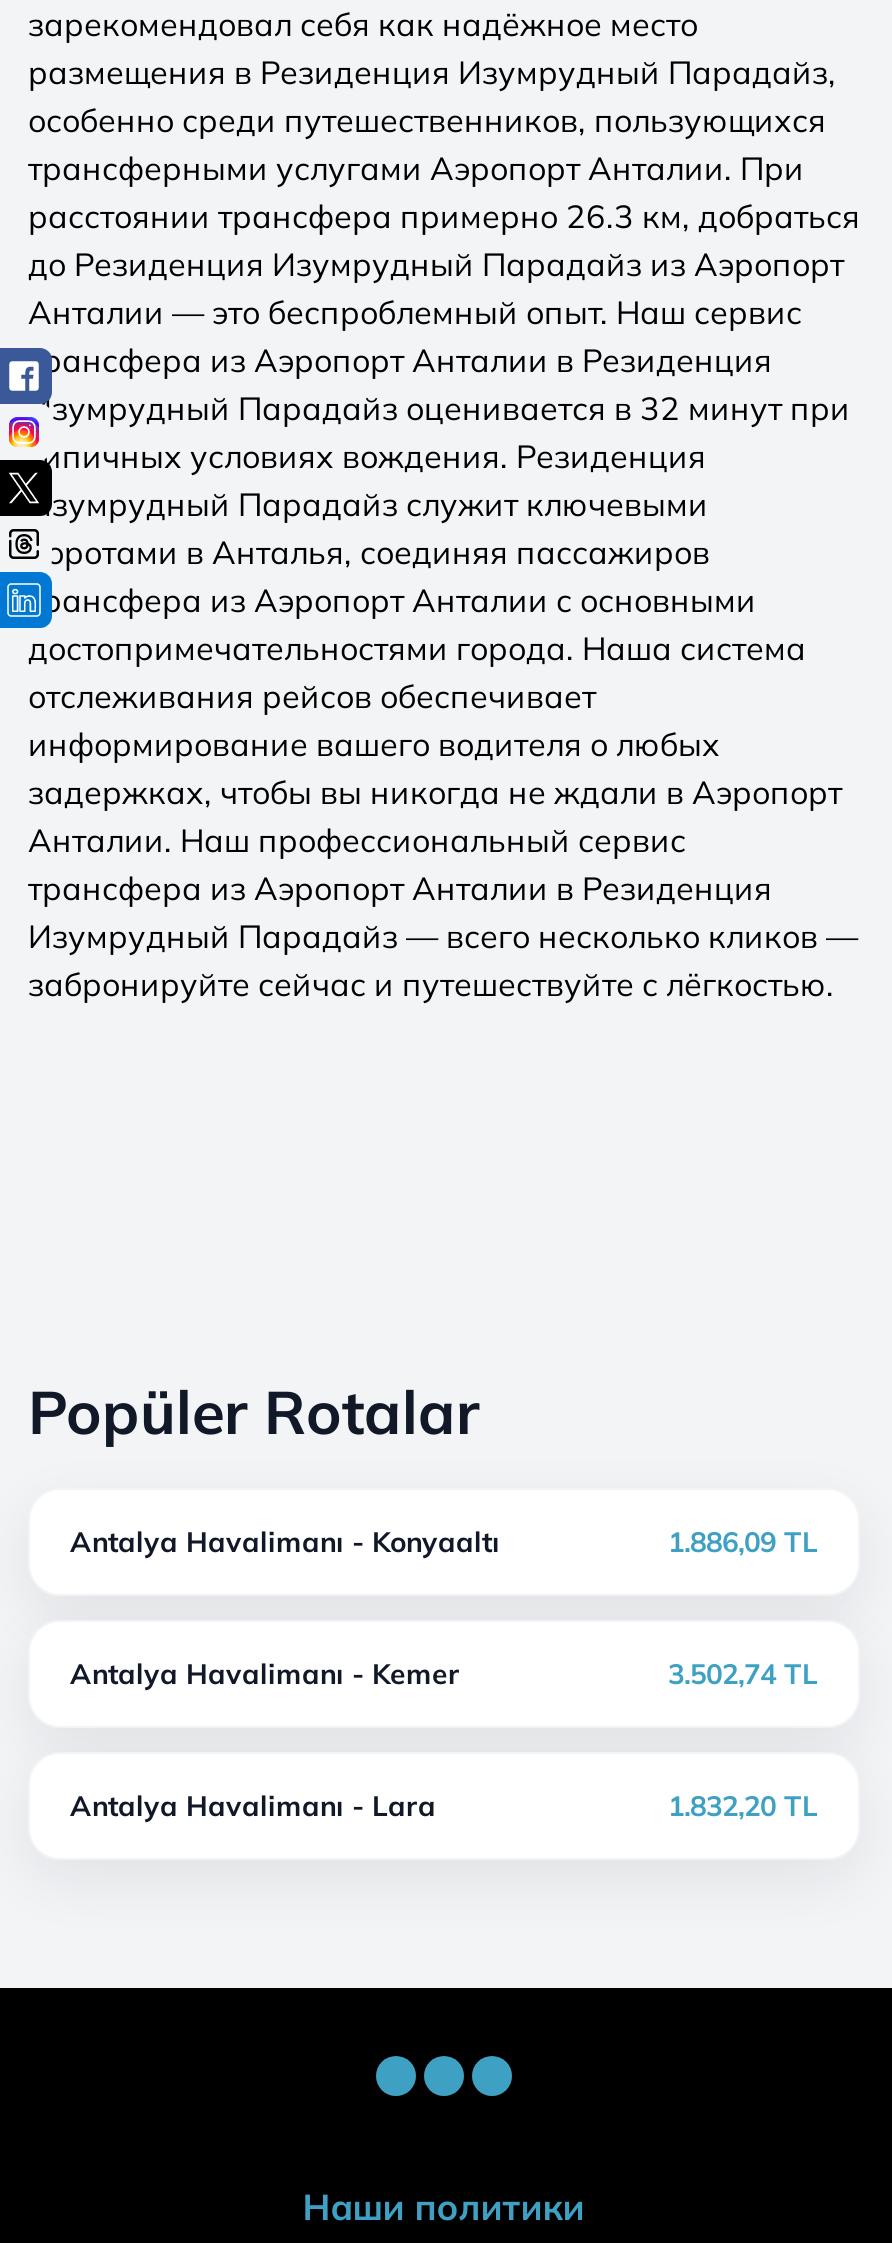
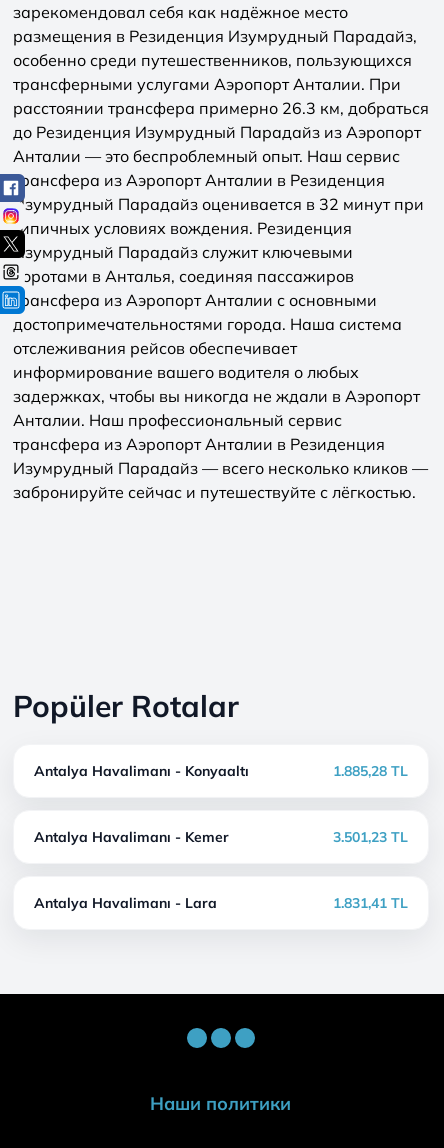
- 1.886,09 TL
+ 1.885,28 TL

- 3.502,74 TL
+ 3.501,23 TL

- 1.832,20 TL
+ 1.831,41 TL
